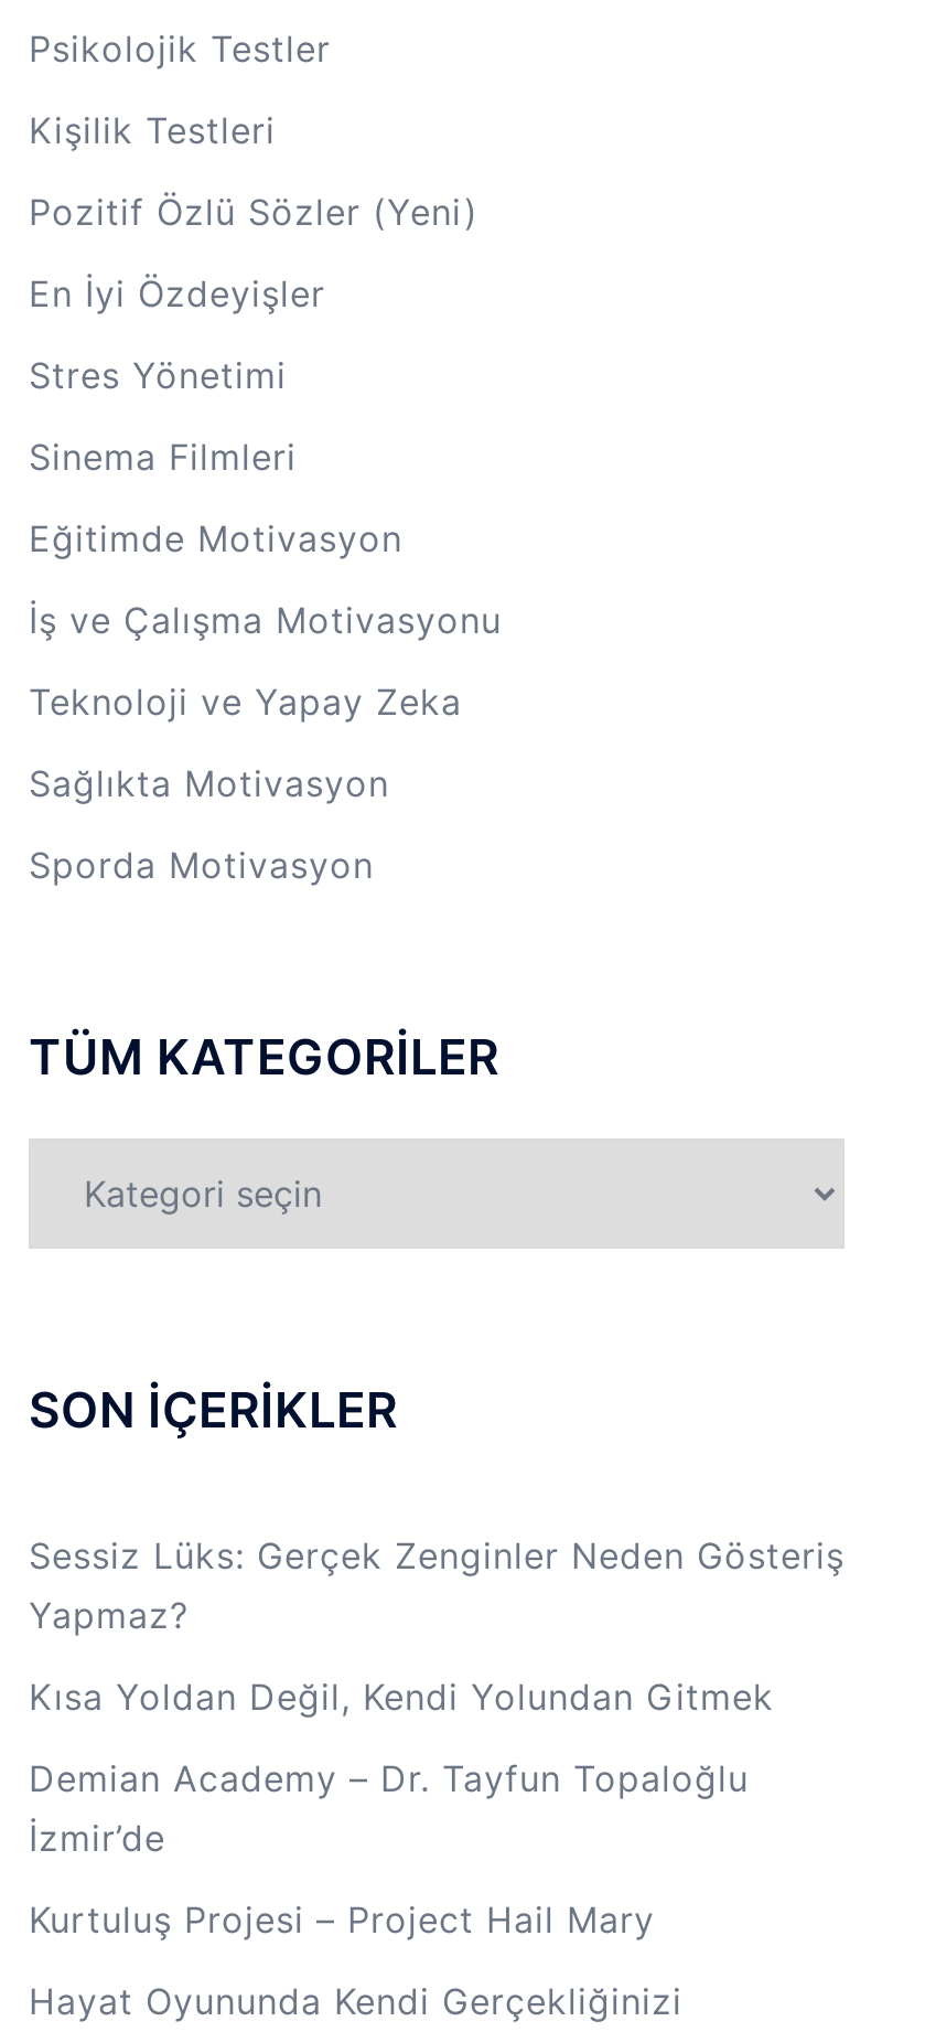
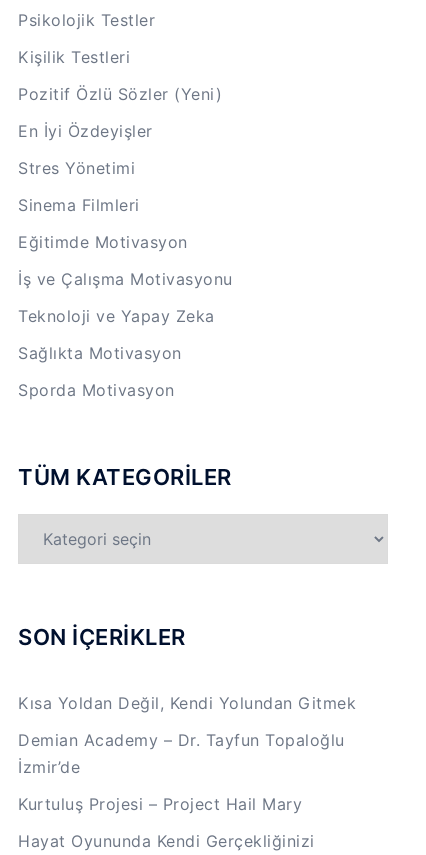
- Sessiz Lüks: Gerçek Zenginler Neden Gösteriş
- Yapmaz?
